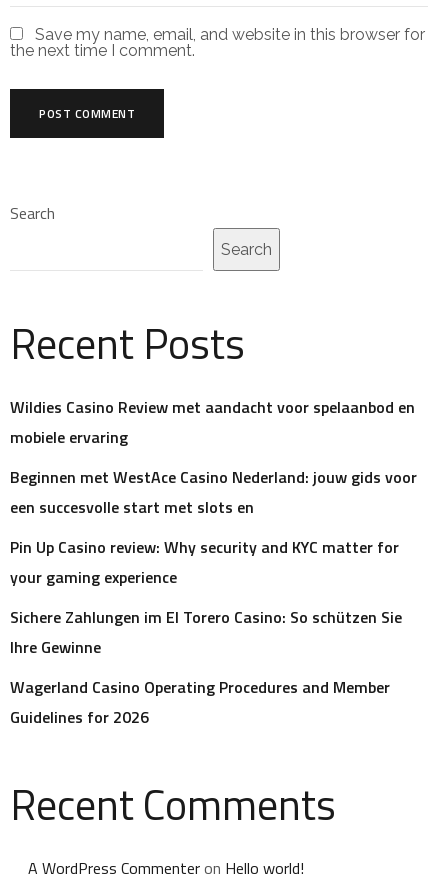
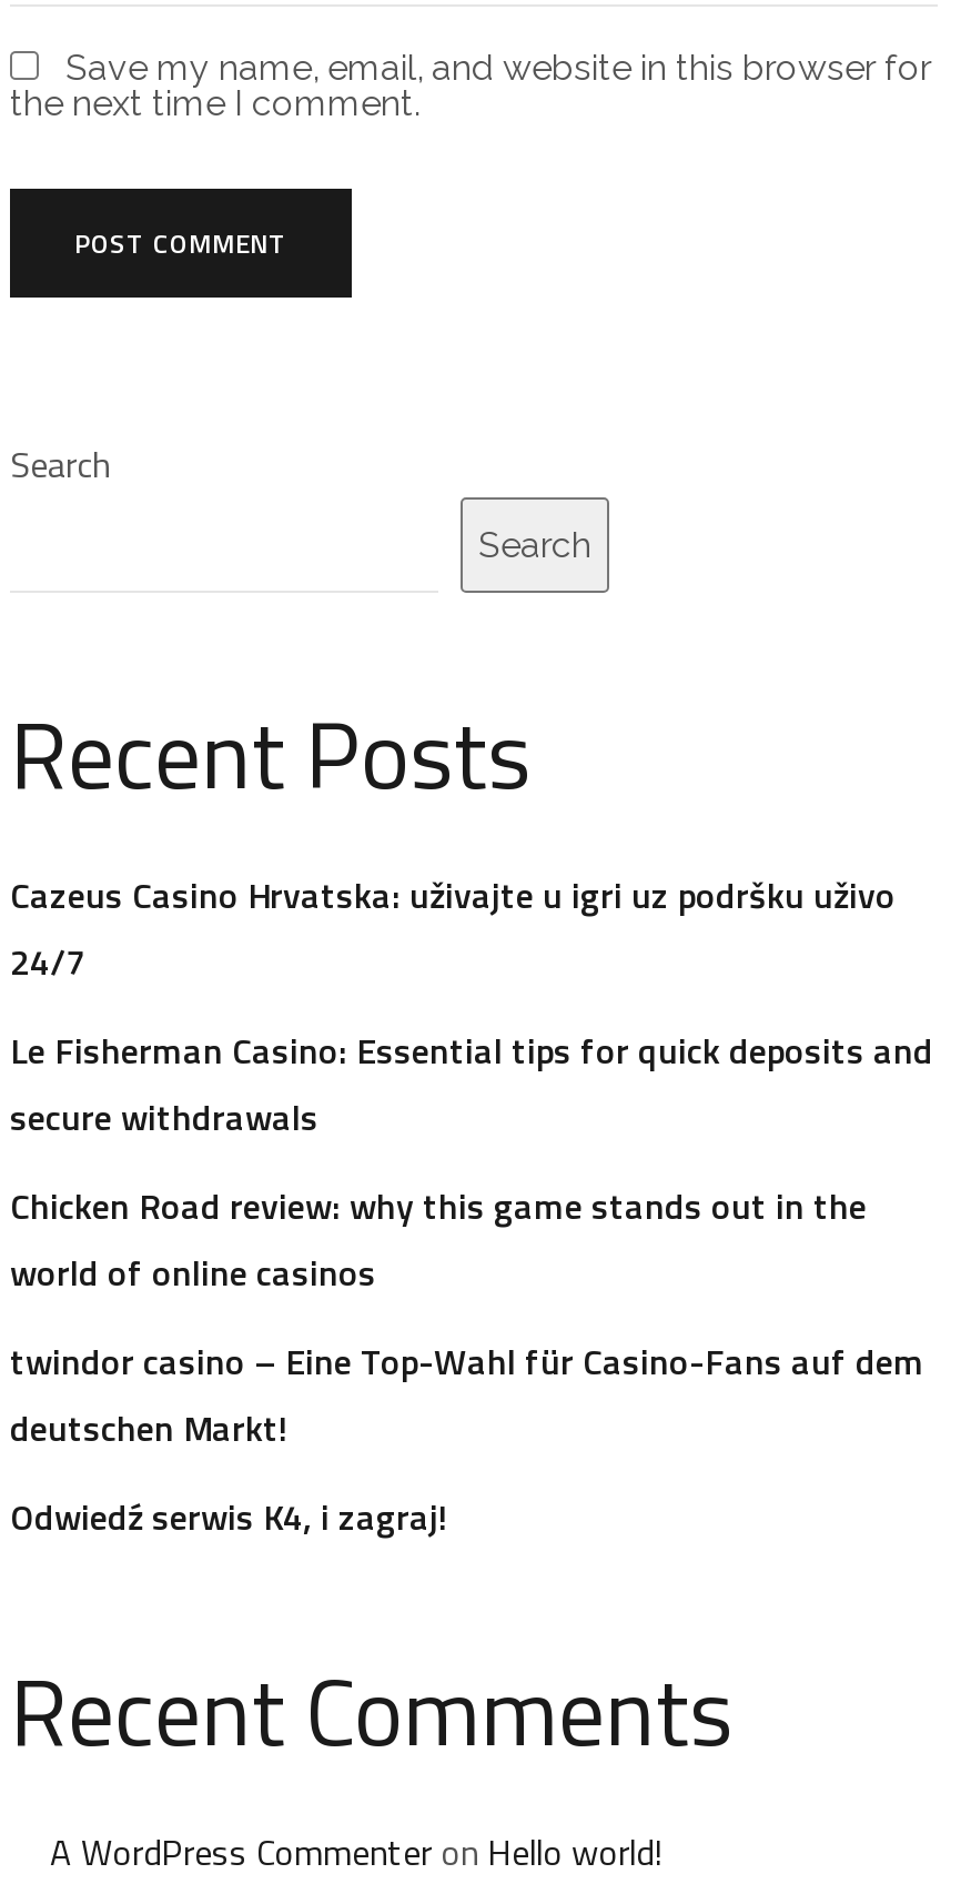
- Wildies Casino Review met aandacht voor spelaanbod en
- mobiele ervaring
+ Cazeus Casino Hrvatska: uživajte u igri uz podršku uživo
+ 24/7

- Beginnen met WestAce Casino Nederland: jouw gids voor
- een succesvolle start met slots en
+ Le Fisherman Casino: Essential tips for quick deposits and
+ secure withdrawals

- Pin Up Casino review: Why security and KYC matter for
- your gaming experience
+ Chicken Road review: why this game stands out in the
+ world of online casinos

- Sichere Zahlungen im El Torero Casino: So schützen Sie
- Ihre Gewinne
+ twindor casino – Eine Top-Wahl für Casino-Fans auf dem
+ deutschen Markt!

- Wagerland Casino Operating Procedures and Member
- Guidelines for 2026
+ Odwiedź serwis K4, i zagraj!
